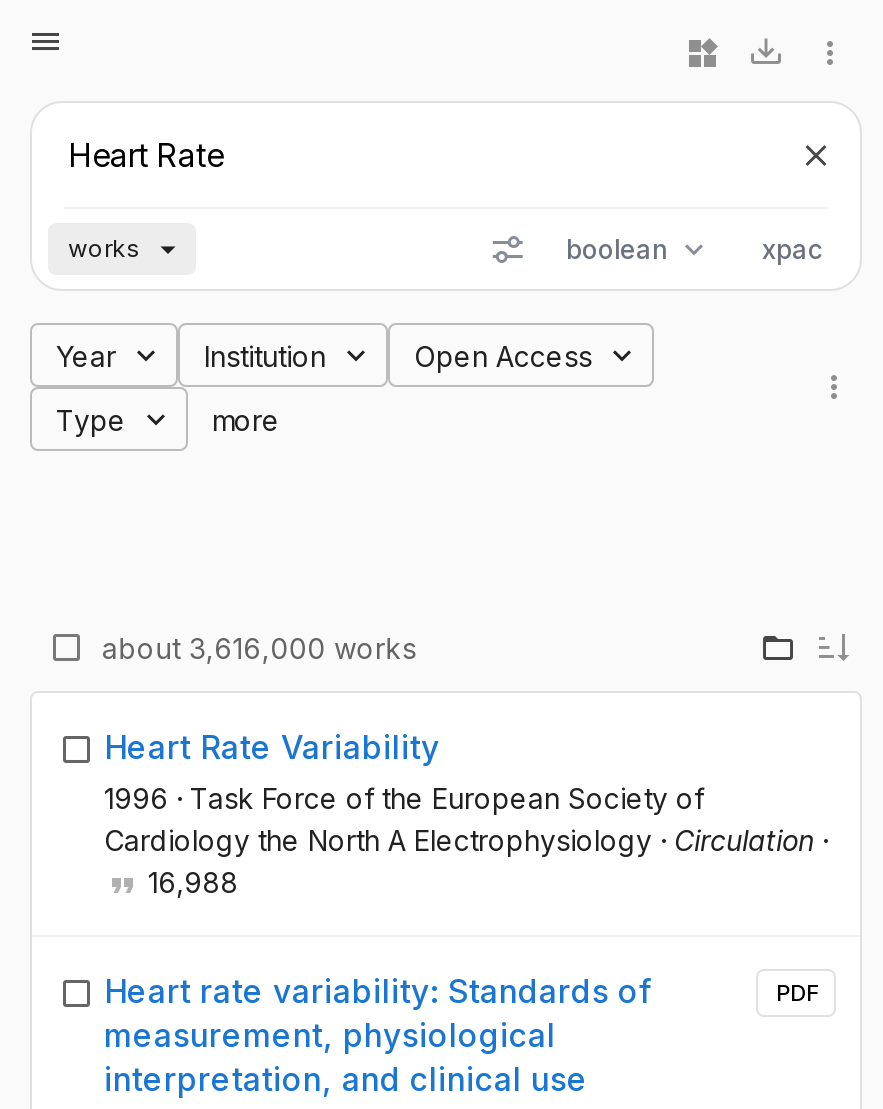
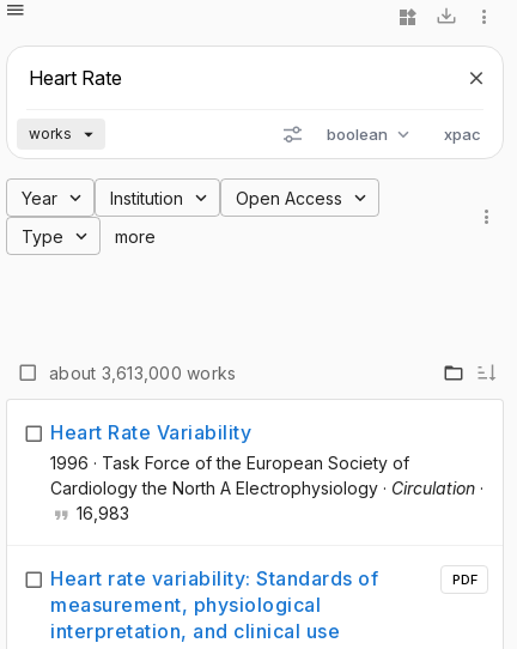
- about 3,616,000 works
+ about 3,613,000 works

- 16,988
+ 16,983
